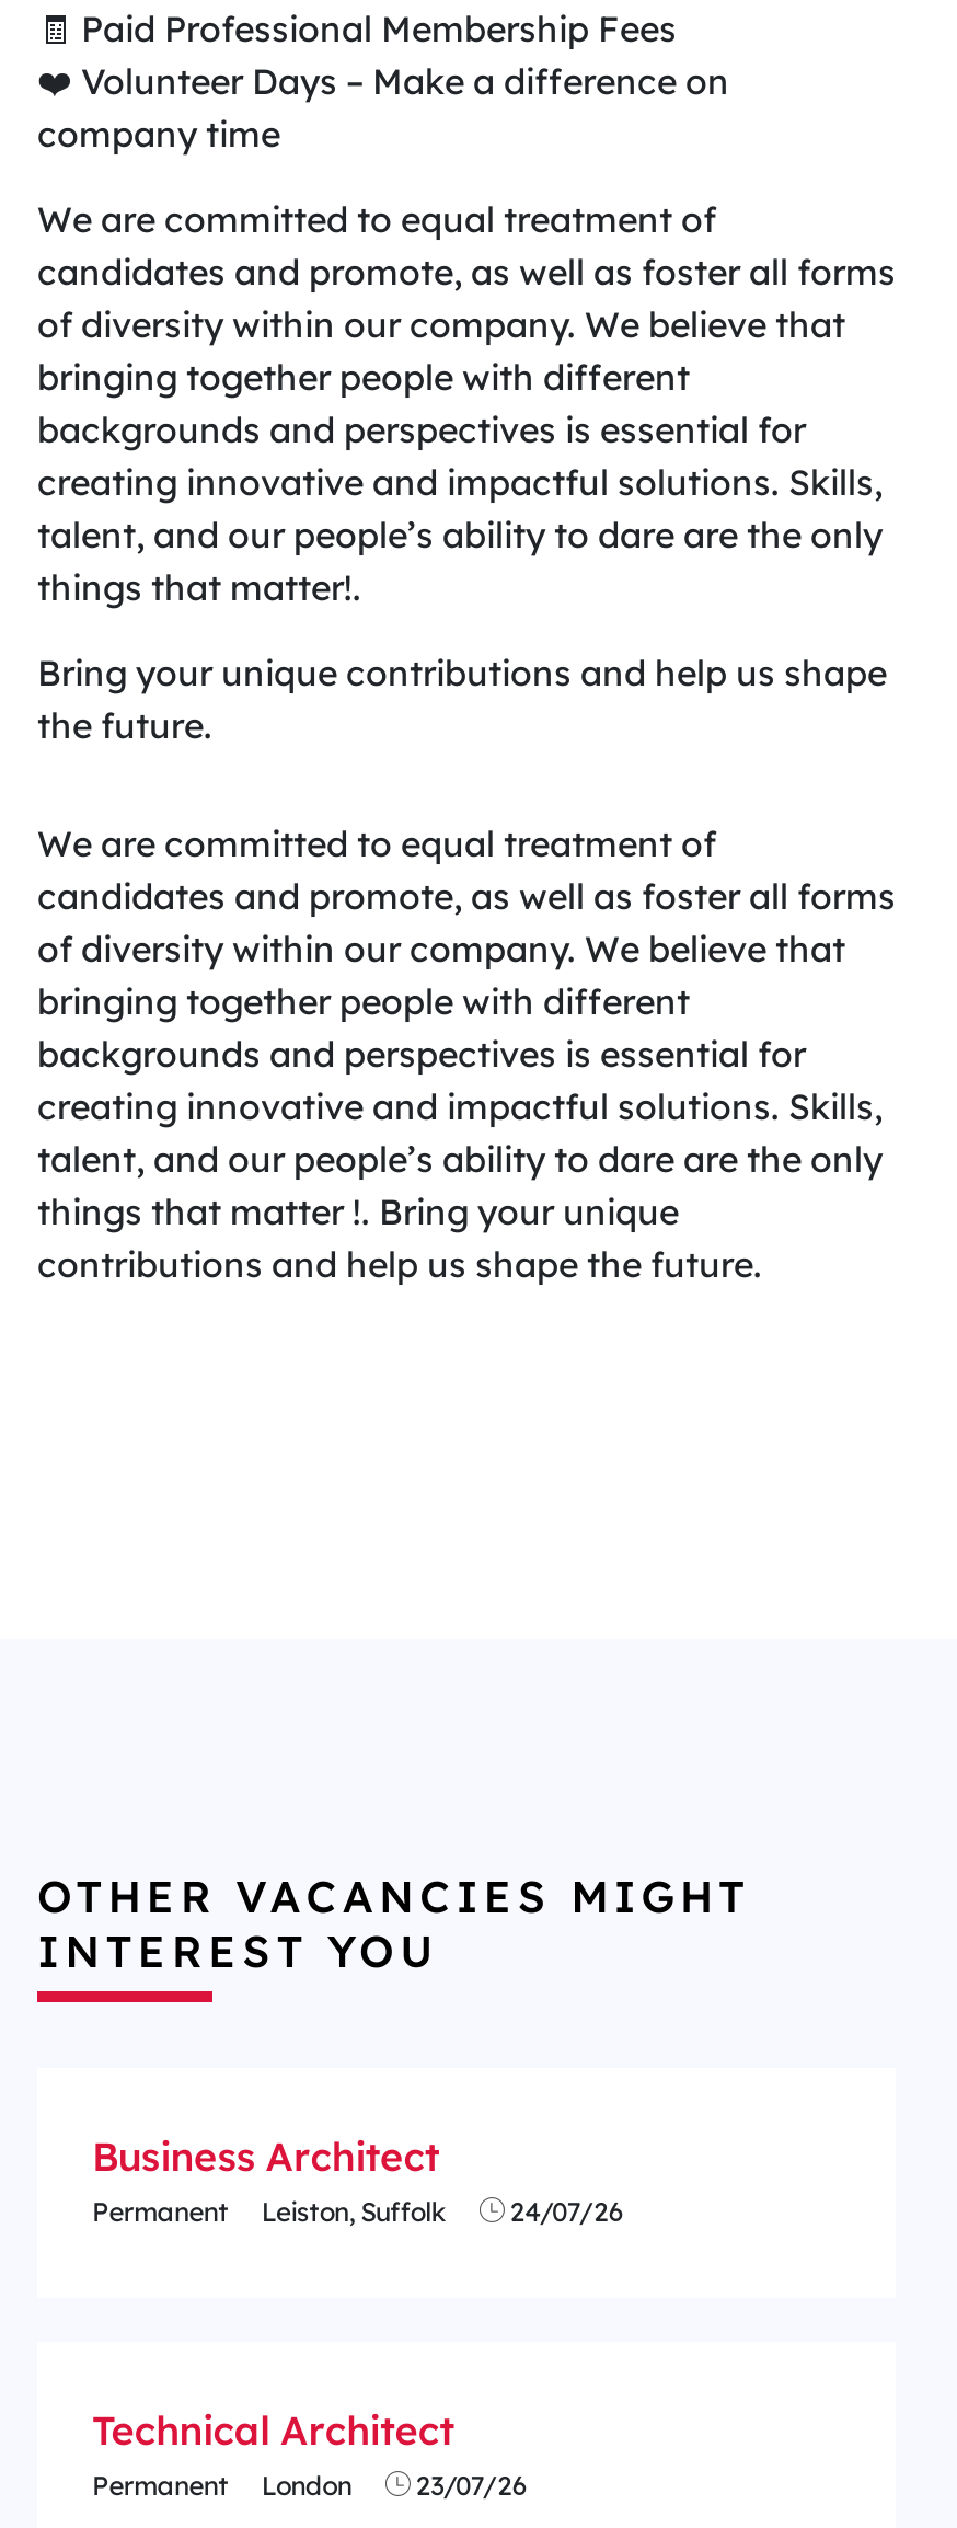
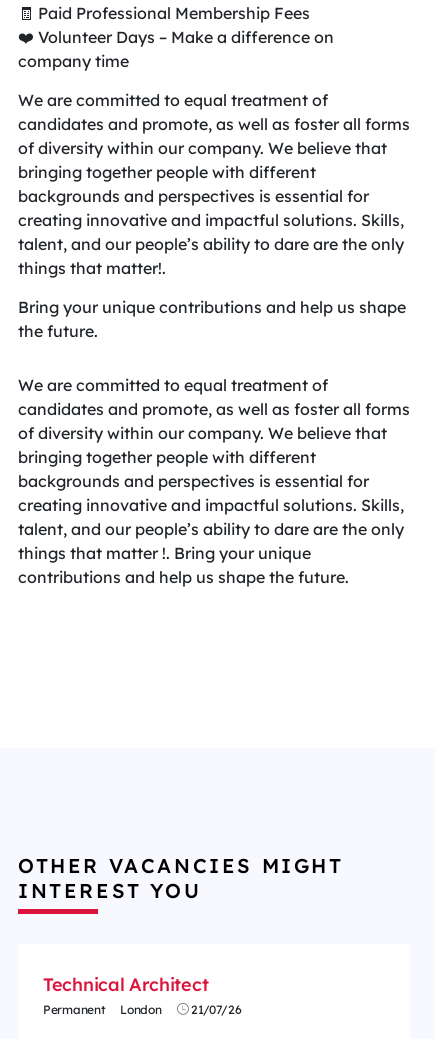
- Business Architect
- Permanent
- Leiston, Suffolk
- 24/07/26

- Permanent London 23/07/26
+ Permanent London 21/07/26
